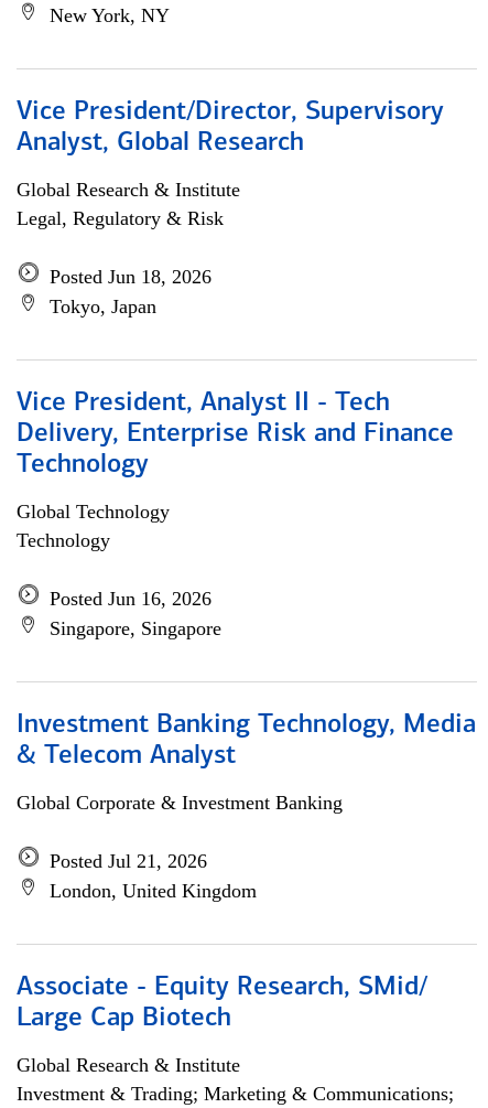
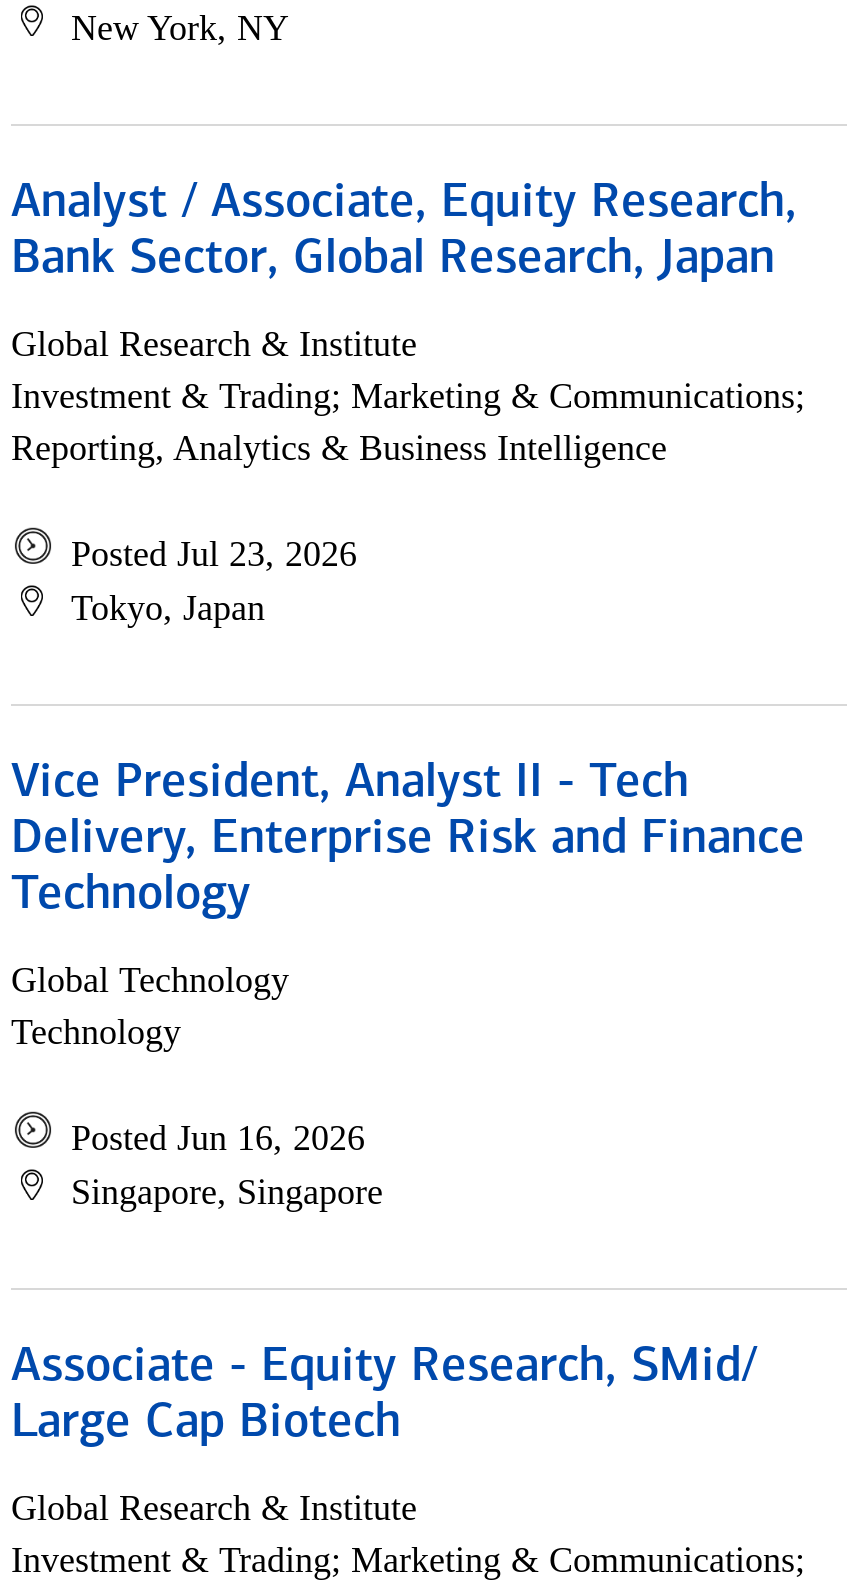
- Vice President/Director, Supervisory
- Analyst, Global Research
+ Analyst / Associate, Equity Research,
+ Bank Sector, Global Research, Japan

- Legal, Regulatory & Risk
+ Investment & Trading; Marketing & Communications;
+ Reporting, Analytics & Business Intelligence

- Posted Jun 18, 2026
+ Posted Jul 23, 2026

moved down: Tokyo, Japan | Vice President, Analyst II - Tech | Delivery, Enterprise Risk and Finance | Technology | Global Technology | Technology | Posted Jun 16, 2026 | Singapore, Singapore

- Investment Banking Technology, Media
- & Telecom Analyst
- Global Corporate & Investment Banking
- Posted Jul 21, 2026
- London, United Kingdom
